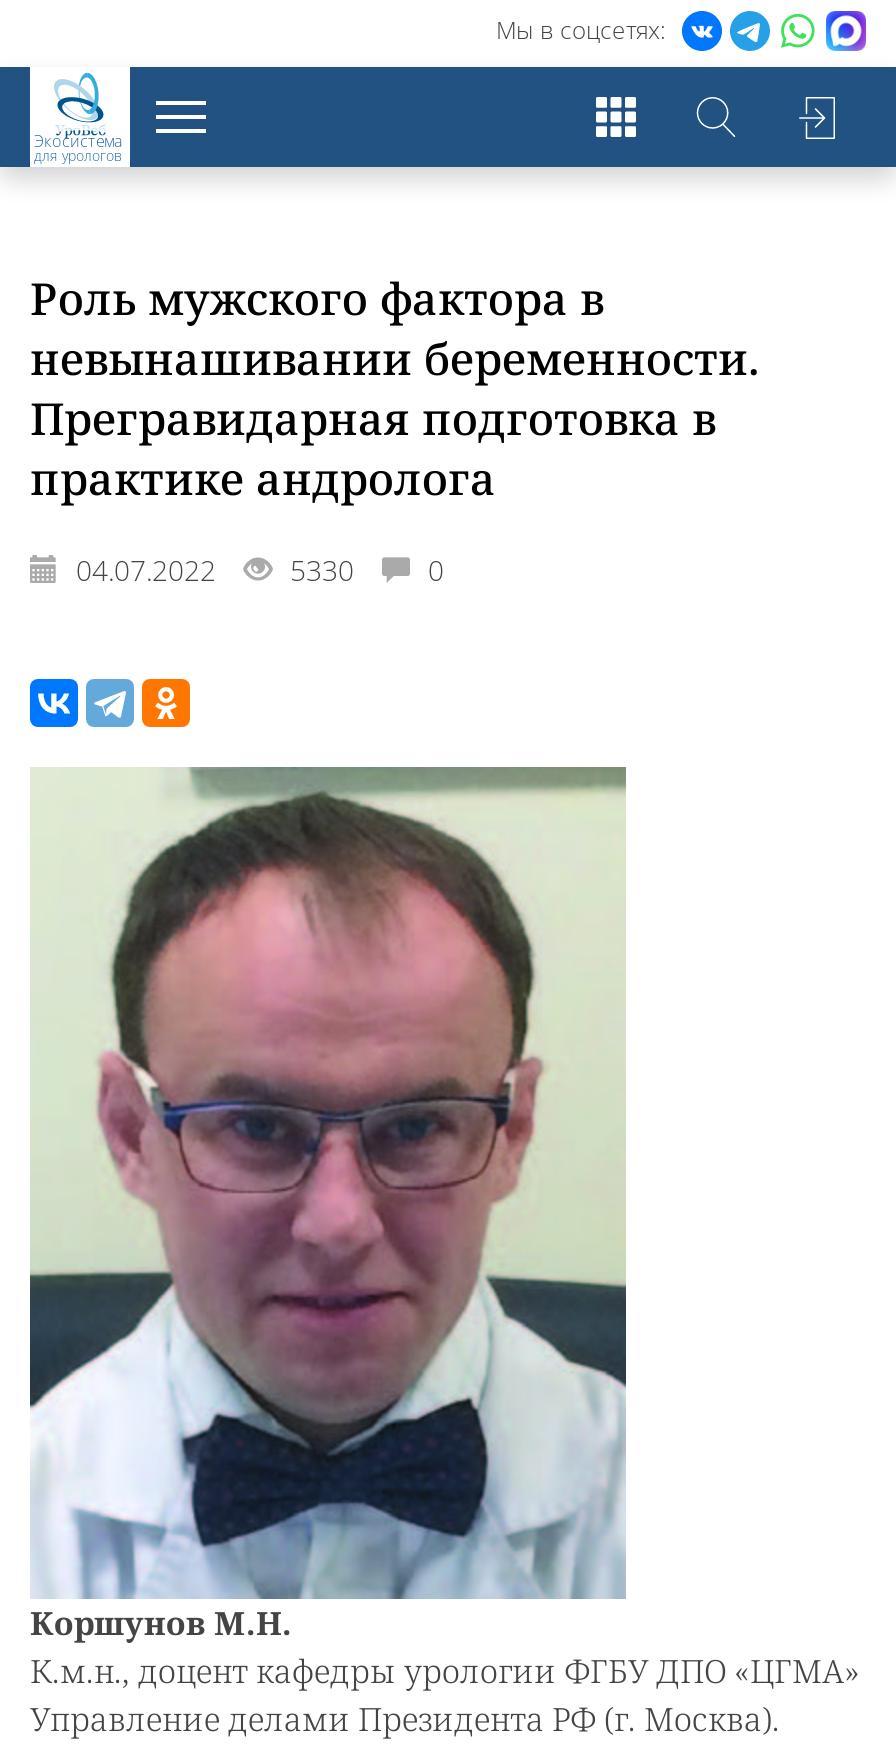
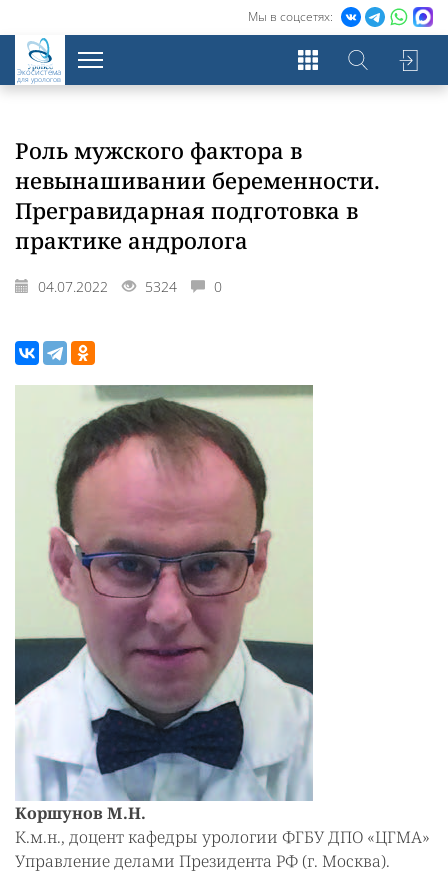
- 04.07.2022 5330 0
+ 04.07.2022 5324 0
